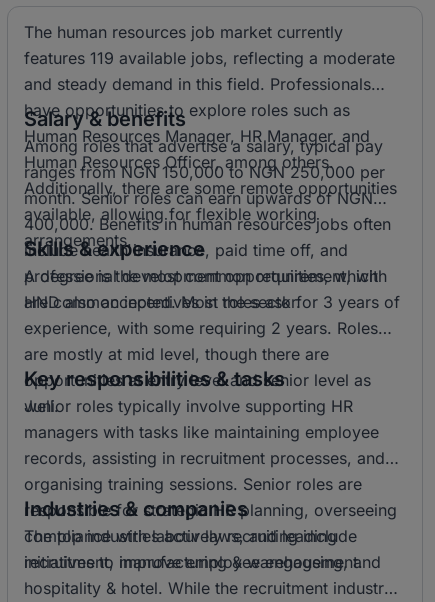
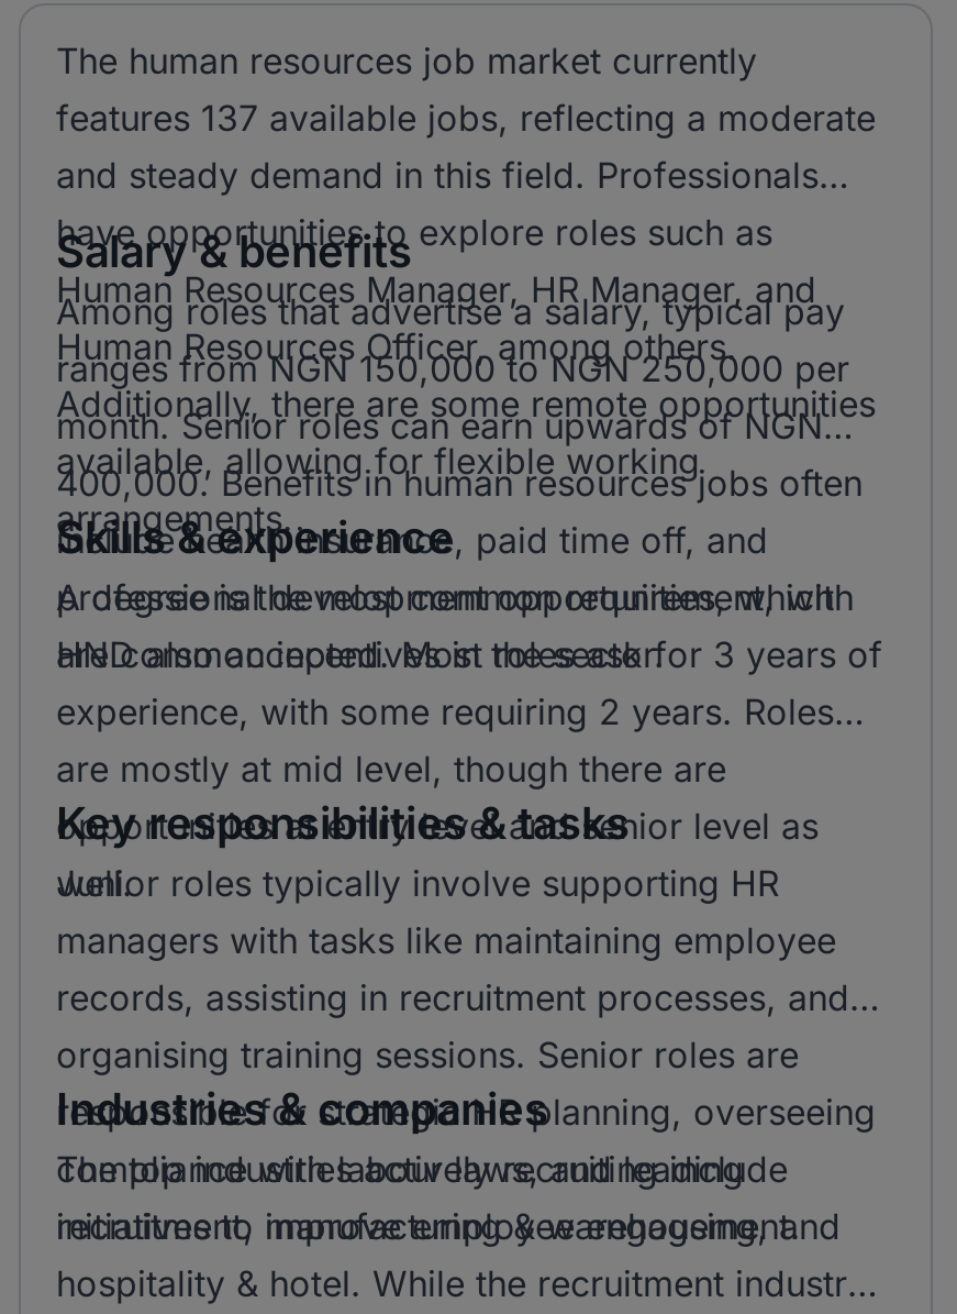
- features 119 available jobs, reflecting a moderate
+ features 137 available jobs, reflecting a moderate
